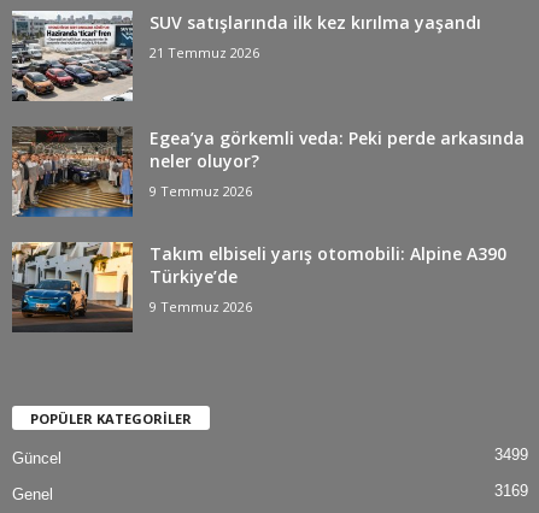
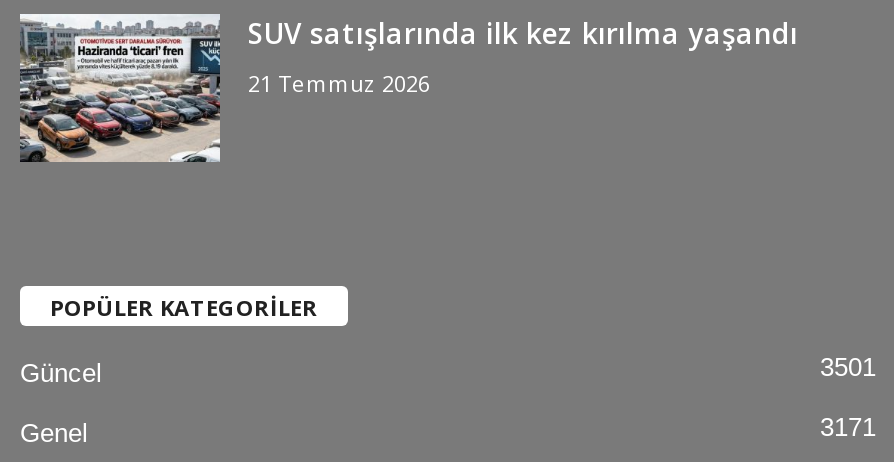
- [image]
- Egea’ya görkemli veda: Peki perde arkasında
- neler oluyor?
- 9 Temmuz 2026
- Takım elbiseli yarış otomobili: Alpine A390
- Türkiye’de
- 9 Temmuz 2026

- [image]

- 3499
+ 3501

- 3169
+ 3171
